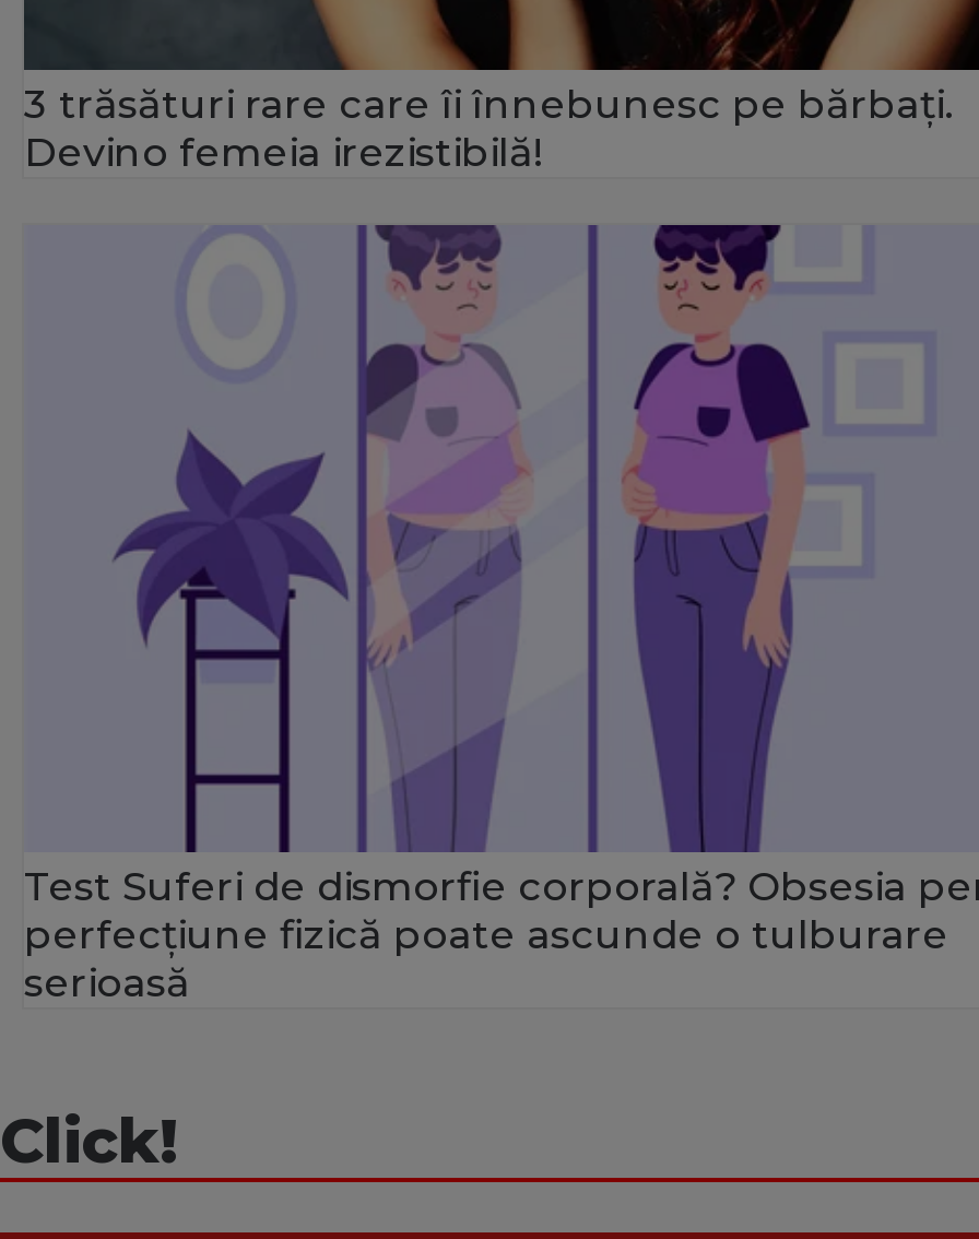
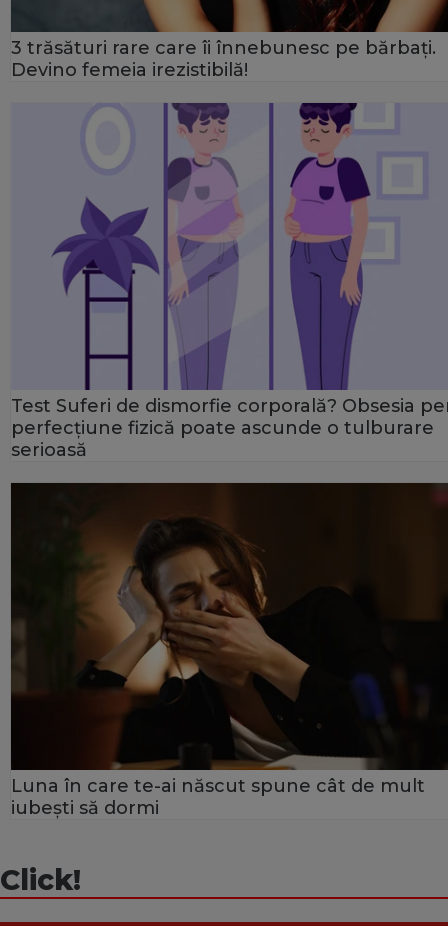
+ [image]
+ Luna în care te-ai născut spune cât de mult
+ iubești să dormi
